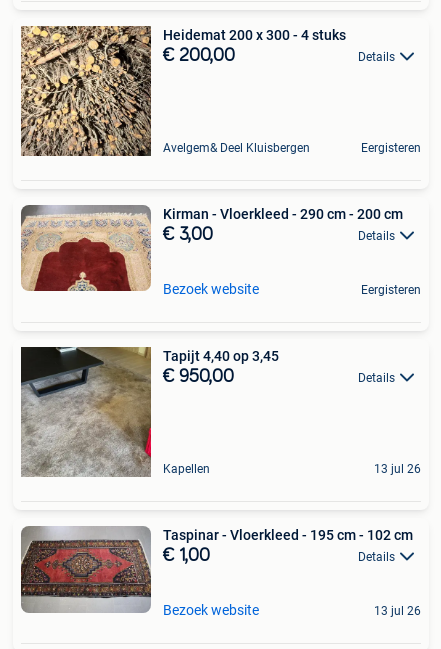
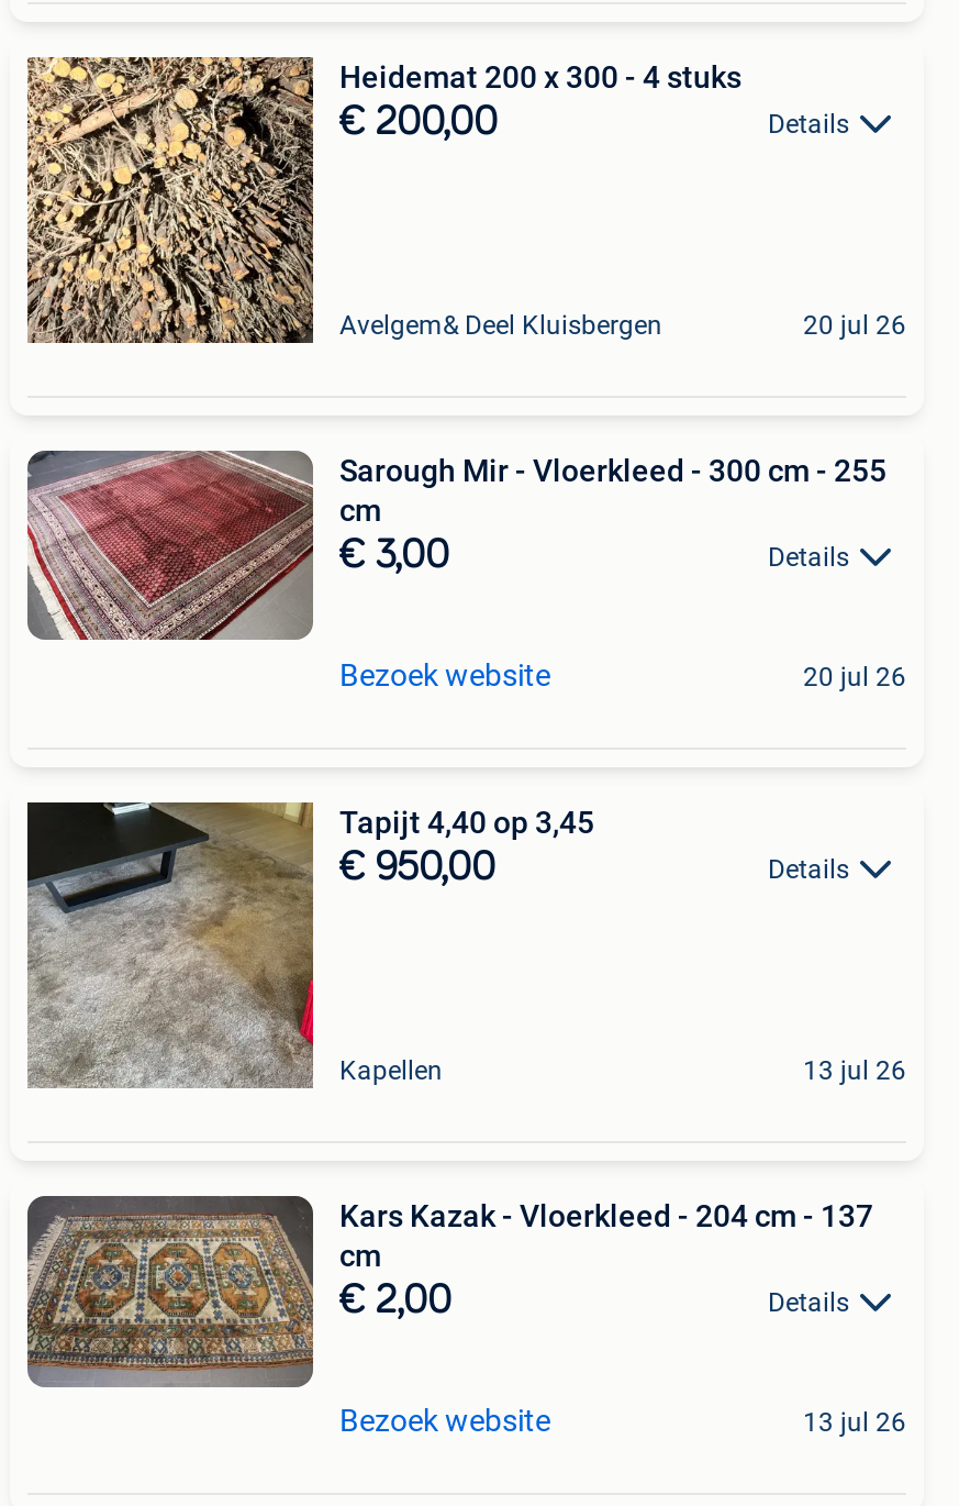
- Eergisteren
+ 20 jul 26

- [image]
- Kirman - Vloerkleed - 290 cm - 200 cm
+ [image]
+ Sarough Mir - Vloerkleed - 300 cm - 255
+ cm

- Eergisteren
+ 20 jul 26

- [image]
- Taspinar - Vloerkleed - 195 cm - 102 cm
- € 1,00
+ [image]
+ Kars Kazak - Vloerkleed - 204 cm - 137
+ cm
+ € 2,00
